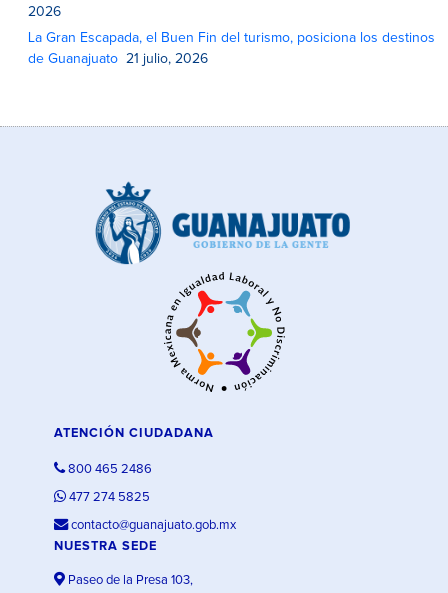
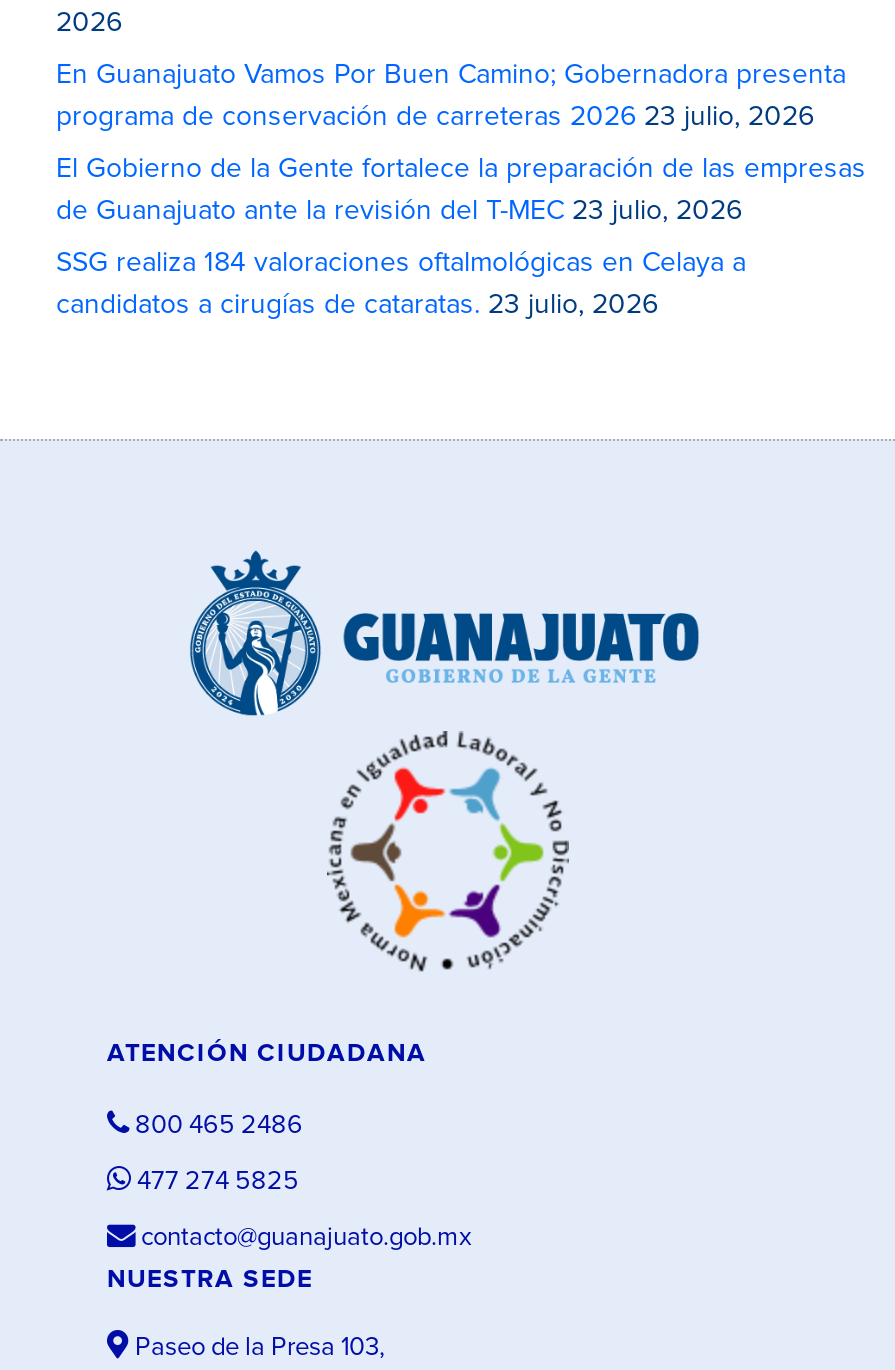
- La Gran Escapada, el Buen Fin del turismo, posiciona los destinos
- de Guanajuato 21 julio, 2026
+ En Guanajuato Vamos Por Buen Camino; Gobernadora presenta
+ programa de conservación de carreteras 2026 23 julio, 2026
+ El Gobierno de la Gente fortalece la preparación de las empresas
+ de Guanajuato ante la revisión del T-MEC 23 julio, 2026
+ SSG realiza 184 valoraciones oftalmológicas en Celaya a
+ candidatos a cirugías de cataratas. 23 julio, 2026
